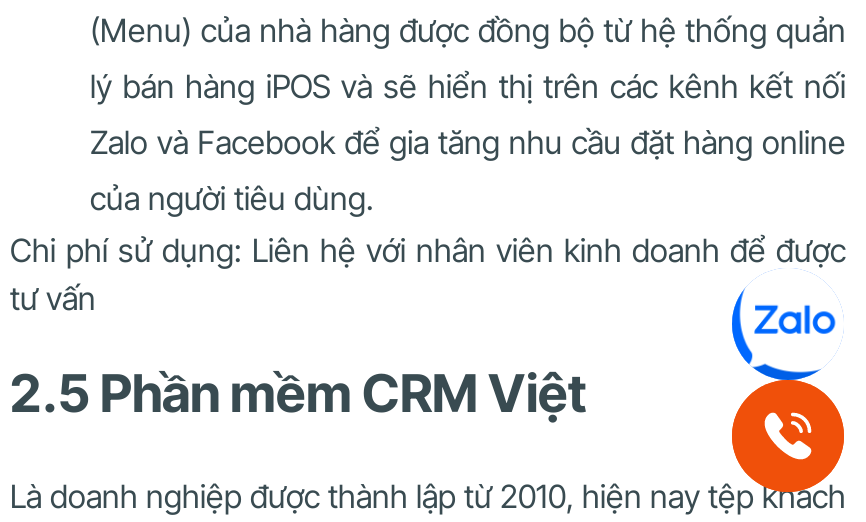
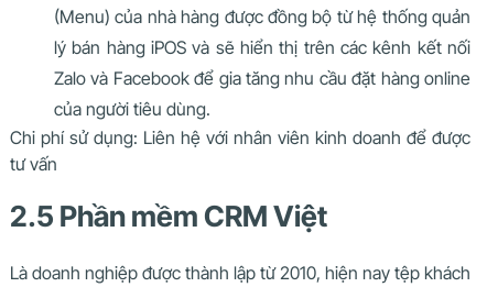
- [image]
